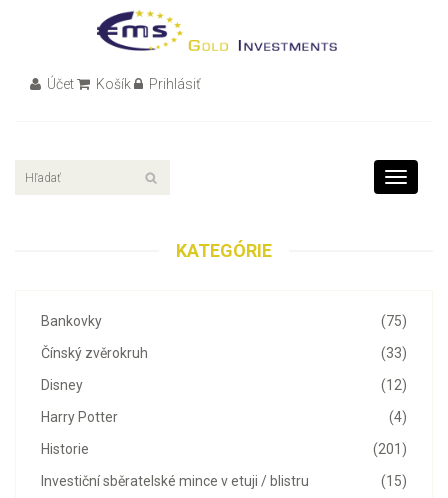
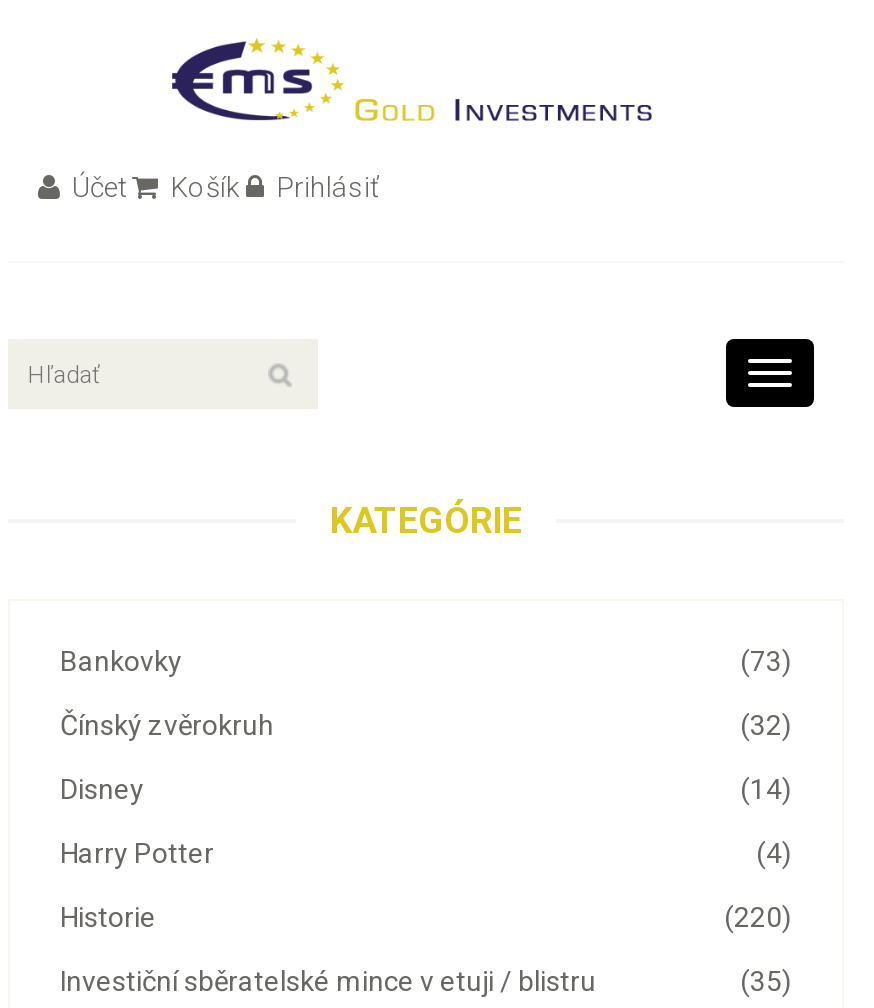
- (75)
+ (73)

- (33)
+ (32)

- (12)
+ (14)

- (201)
+ (220)

- (15)
+ (35)
